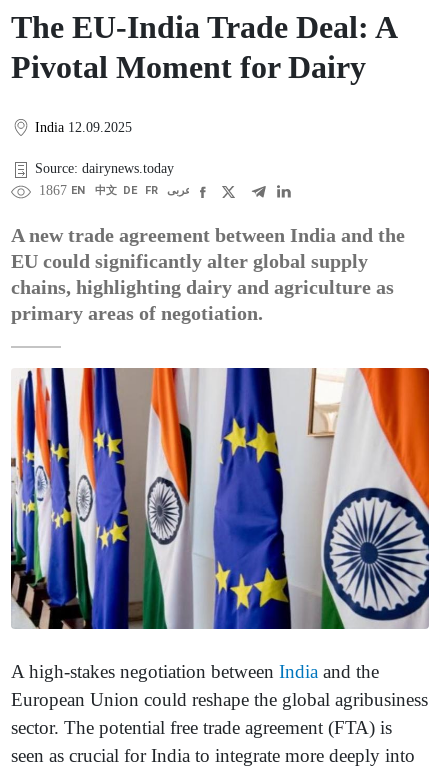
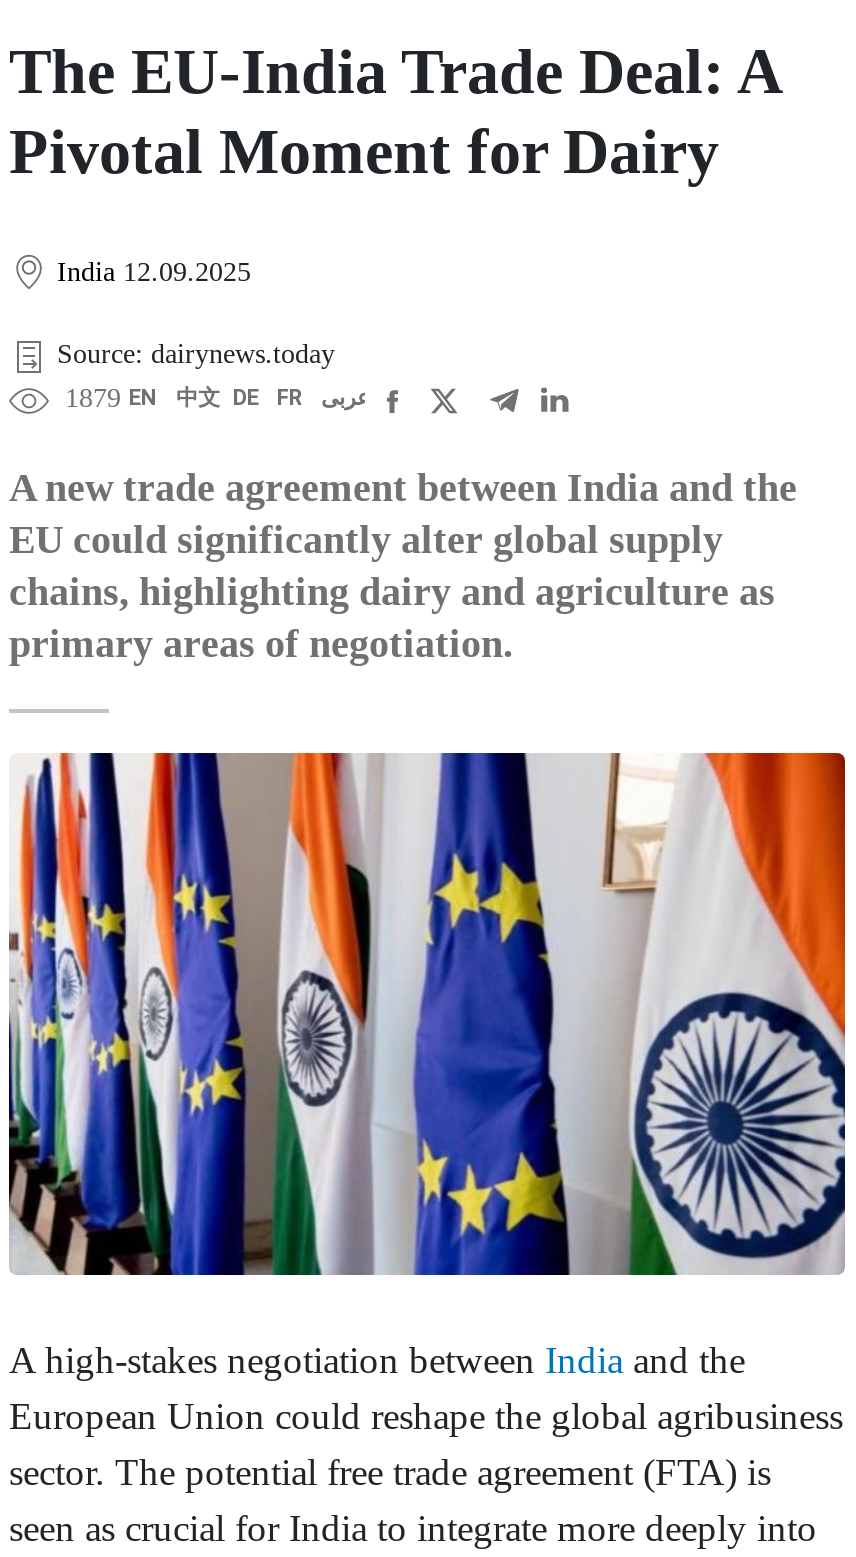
- 1867 EN
- 中文 DE FR
+ 1879 EN
+ 中文 DE
+ FR
